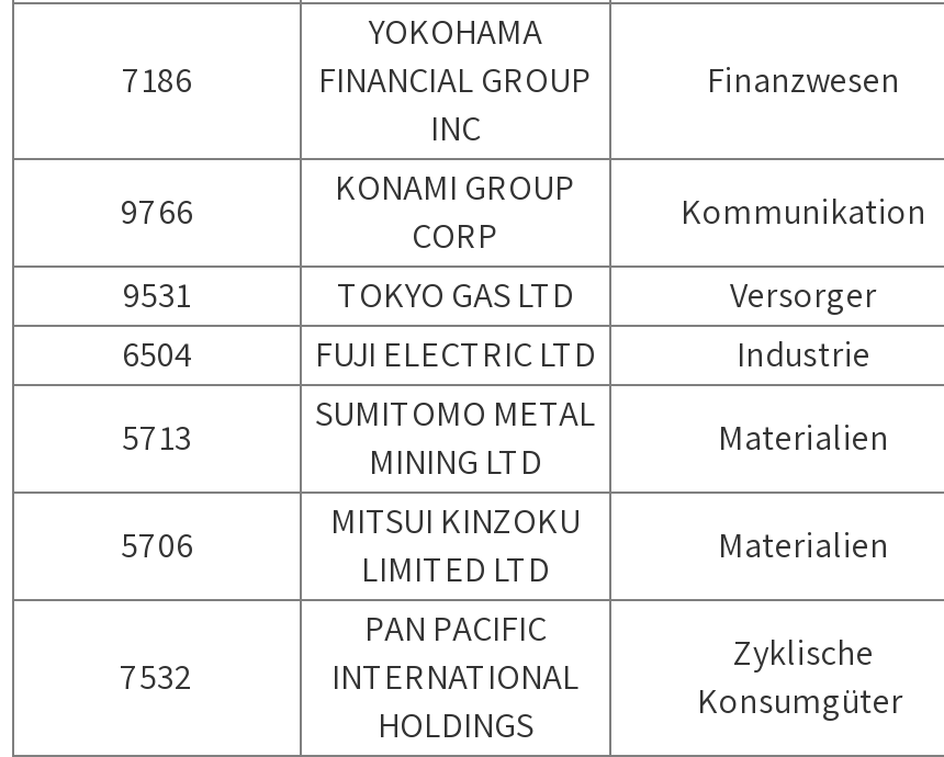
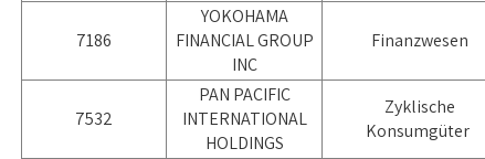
- KONAMI GROUP
- CORP

- 9766

- Kommunikation
- 9531
- TOKYO GAS LTD
- Versorger
- 6504
- FUJI ELECTRIC LTD
- Industrie
- 5713

- SUMITOMO METAL
- MINING LTD

- Materialien
- 5706

- MITSUI KINZOKU
- LIMITED LTD

- Materialien
